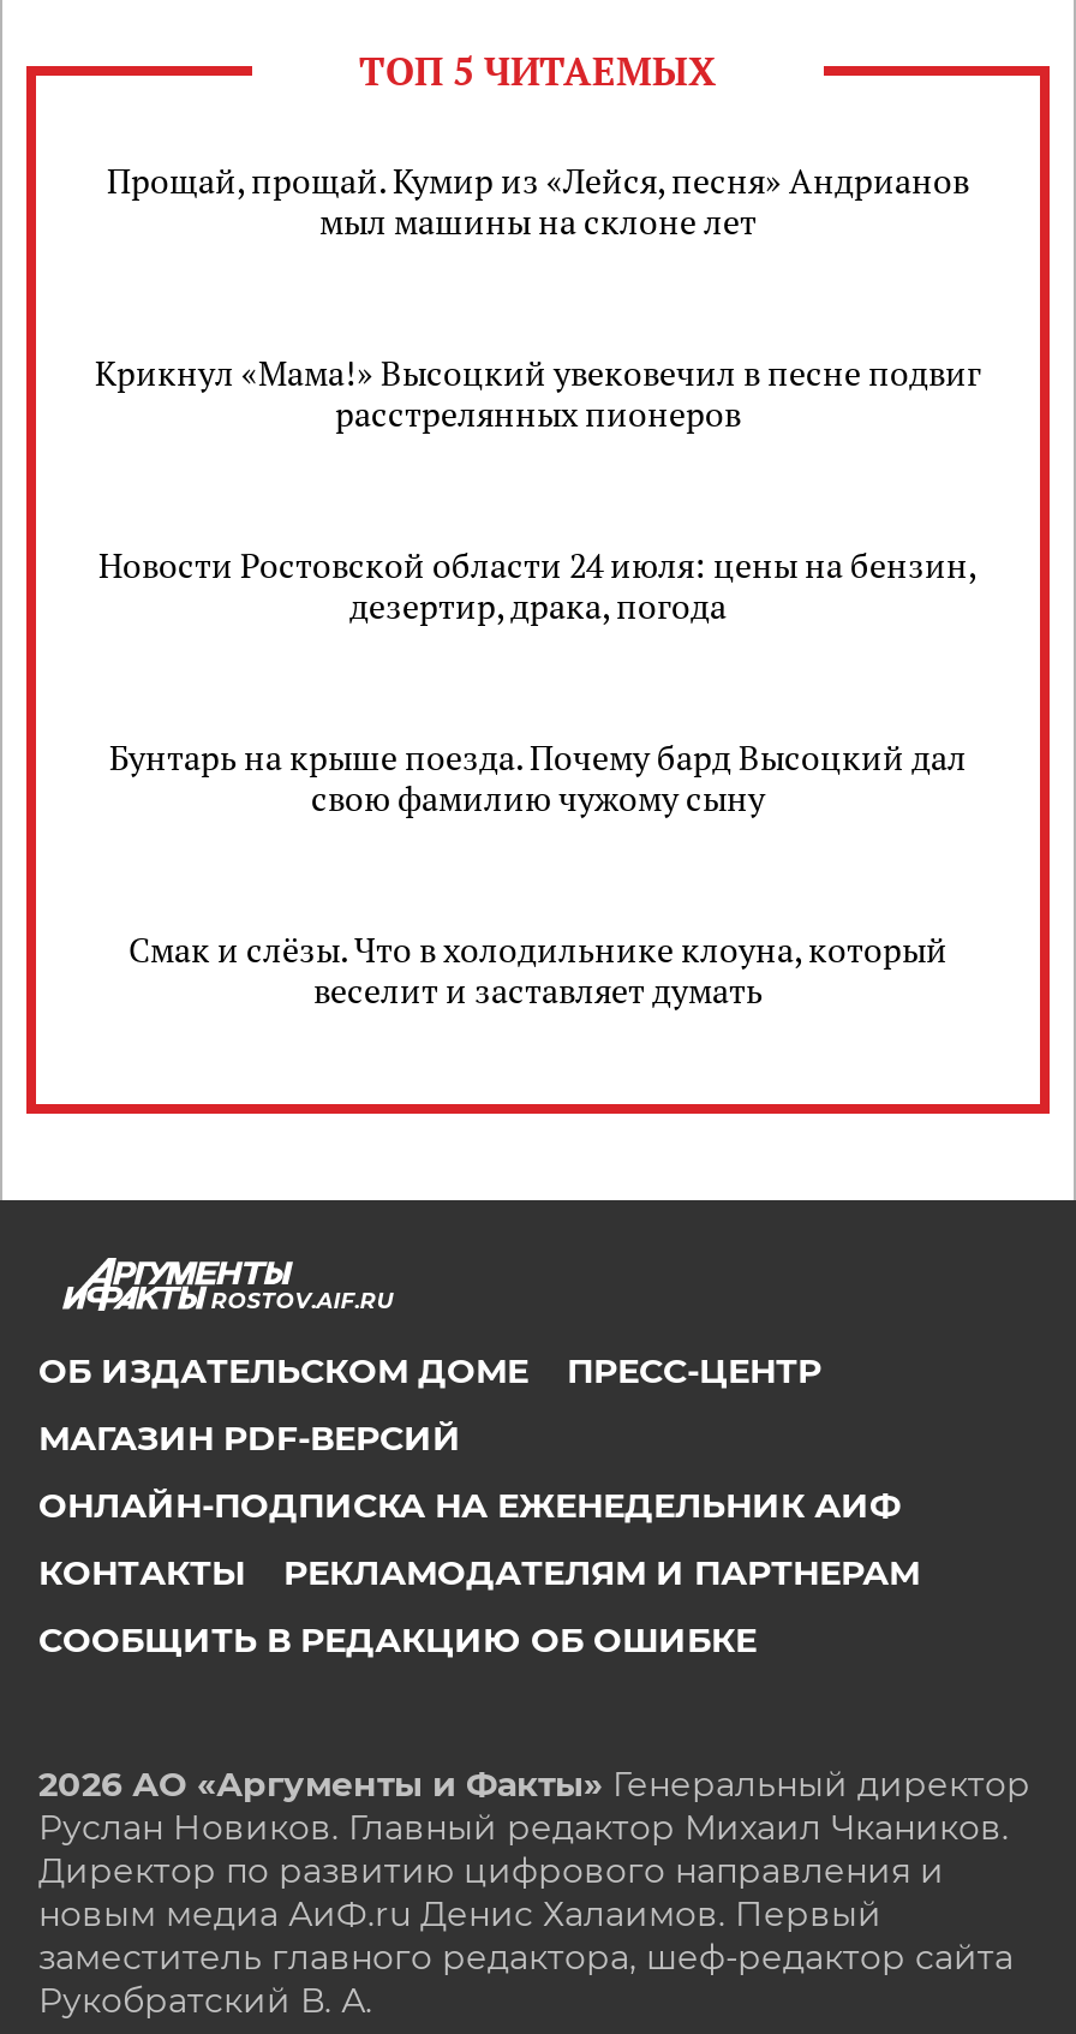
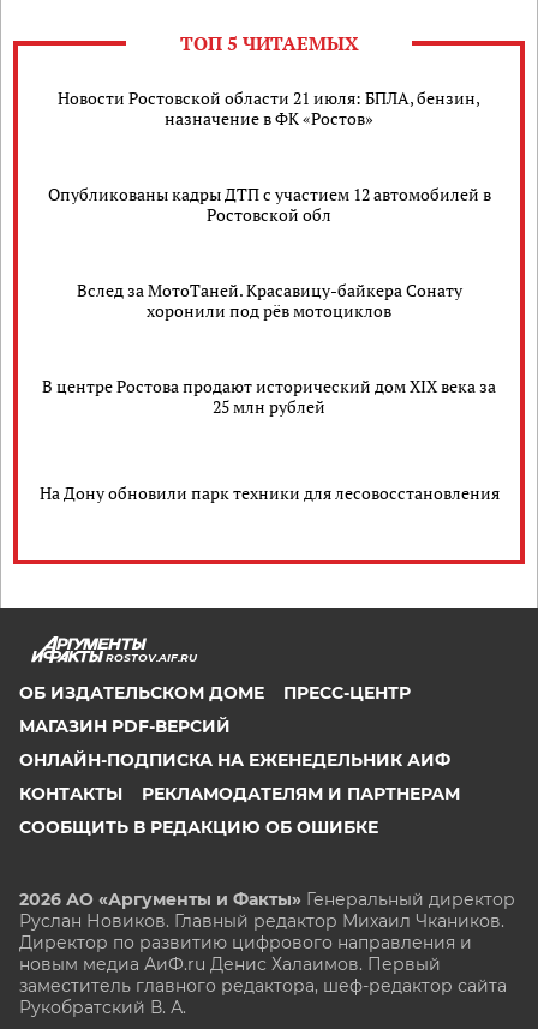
- Прощай, прощай. Кумир из «Лейся, песня» Андрианов
- мыл машины на склоне лет
+ Новости Ростовской области 21 июля: БПЛА, бензин,
+ назначение в ФК «Ростов»

- Крикнул «Мама!» Высоцкий увековечил в песне подвиг
- расстрелянных пионеров
+ Опубликованы кадры ДТП с участием 12 автомобилей в
+ Ростовской обл

- Новости Ростовской области 24 июля: цены на бензин,
- дезертир, драка, погода
+ Вслед за МотоТаней. Красавицу-байкера Сонату
+ хоронили под рёв мотоциклов

- Бунтарь на крыше поезда. Почему бард Высоцкий дал
- свою фамилию чужому сыну
+ В центре Ростова продают исторический дом XIX века за
+ 25 млн рублей

- Смак и слёзы. Что в холодильнике клоуна, который
- веселит и заставляет думать
+ На Дону обновили парк техники для лесовосстановления
